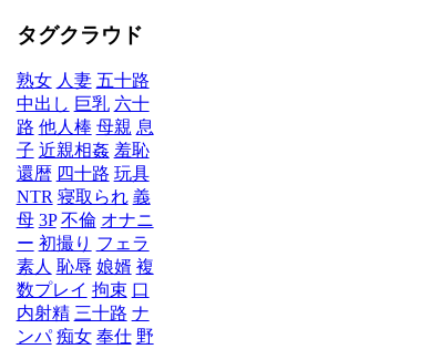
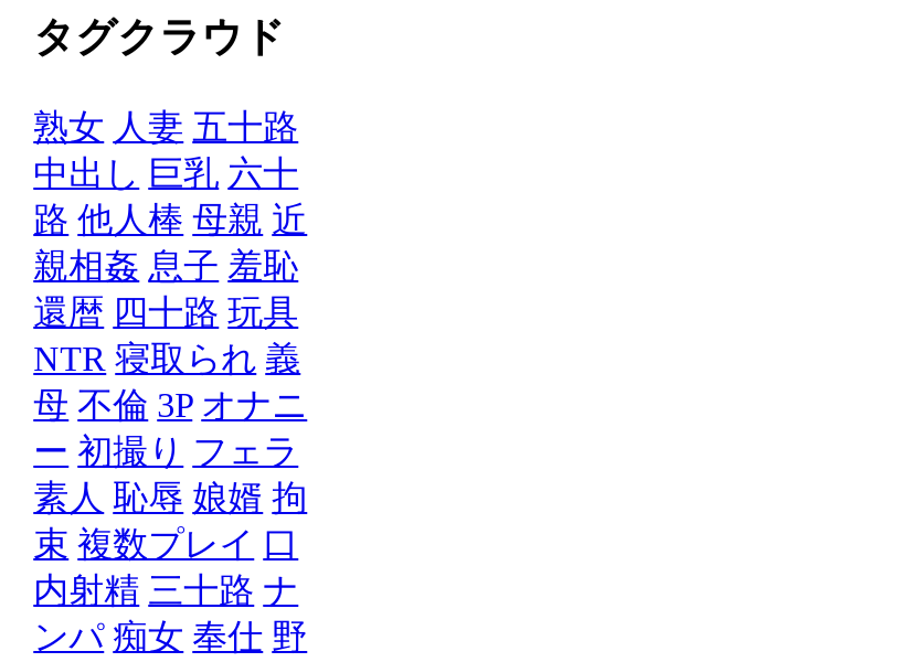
- 路 他人棒 母親 息
+ 路 他人棒 母親 近

- 子 近親相姦 羞恥
+ 親相姦 息子 羞恥

- 母 3P 不倫 オナニ
+ 母 不倫 3P オナニ

- 素人 恥辱 娘婿 複
+ 素人 恥辱 娘婿 拘

- 数プレイ 拘束 口
+ 束 複数プレイ 口
